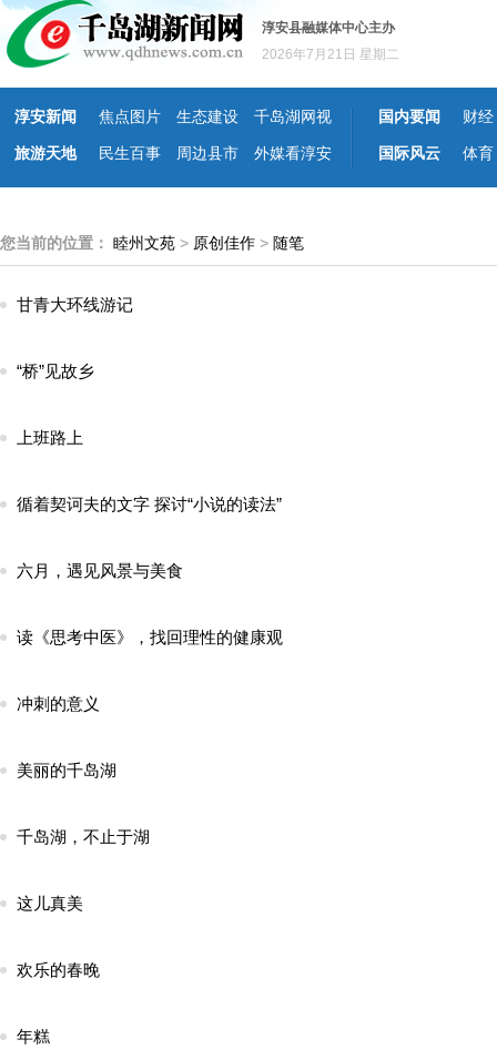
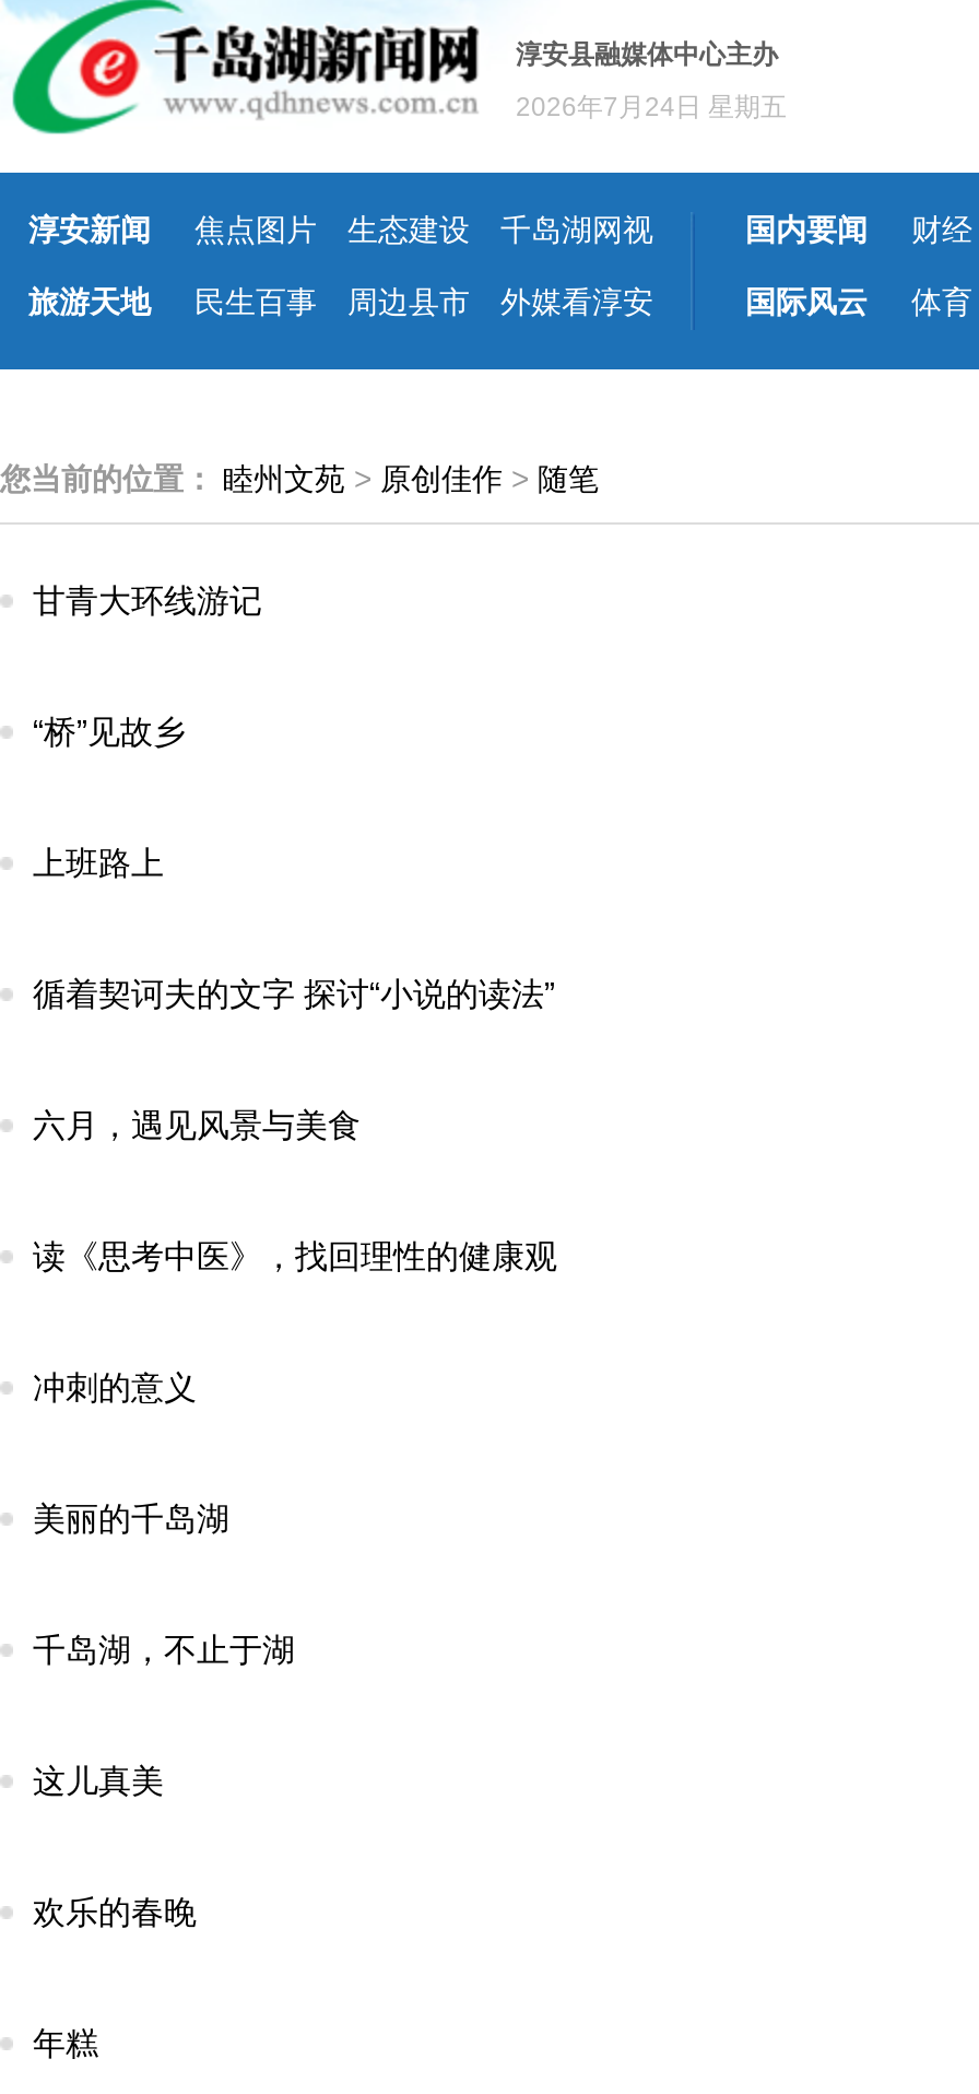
- 2026年7月21日 星期二
+ 2026年7月24日 星期五
